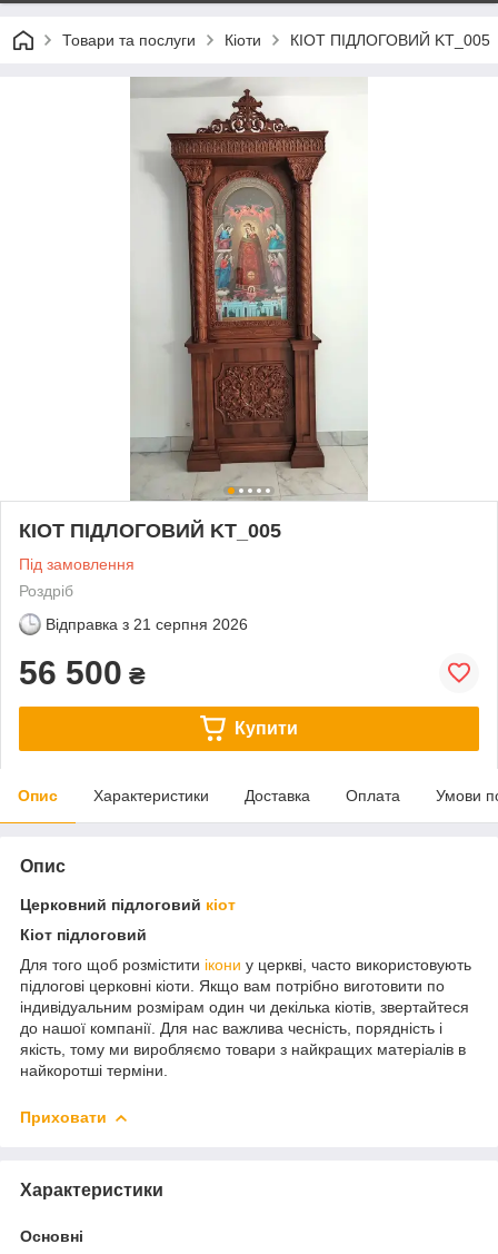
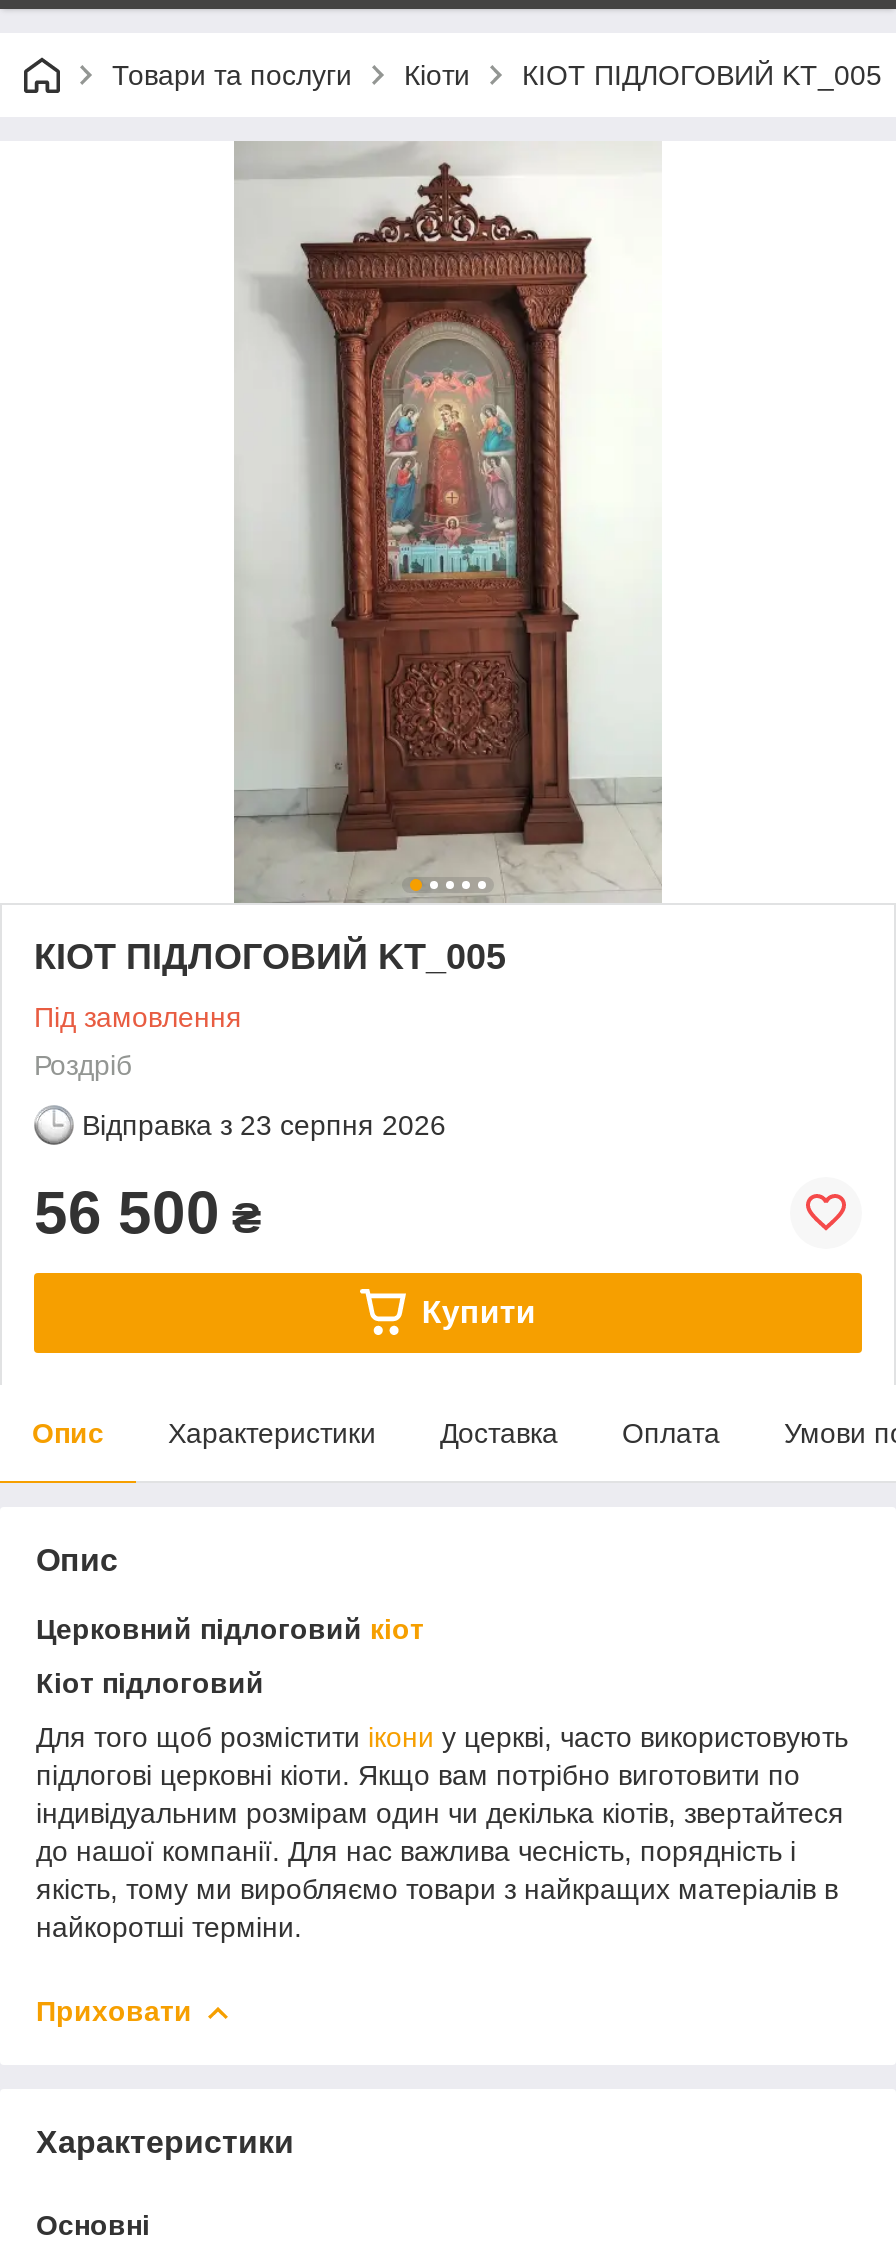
- Відправка з 21 серпня 2026
+ Відправка з 23 серпня 2026
